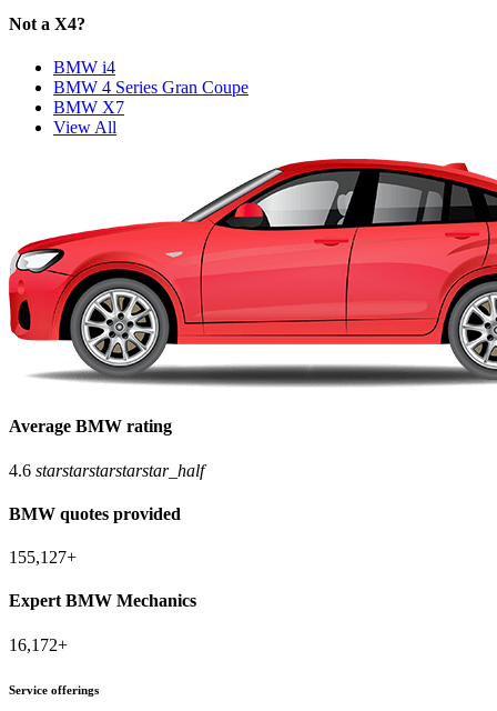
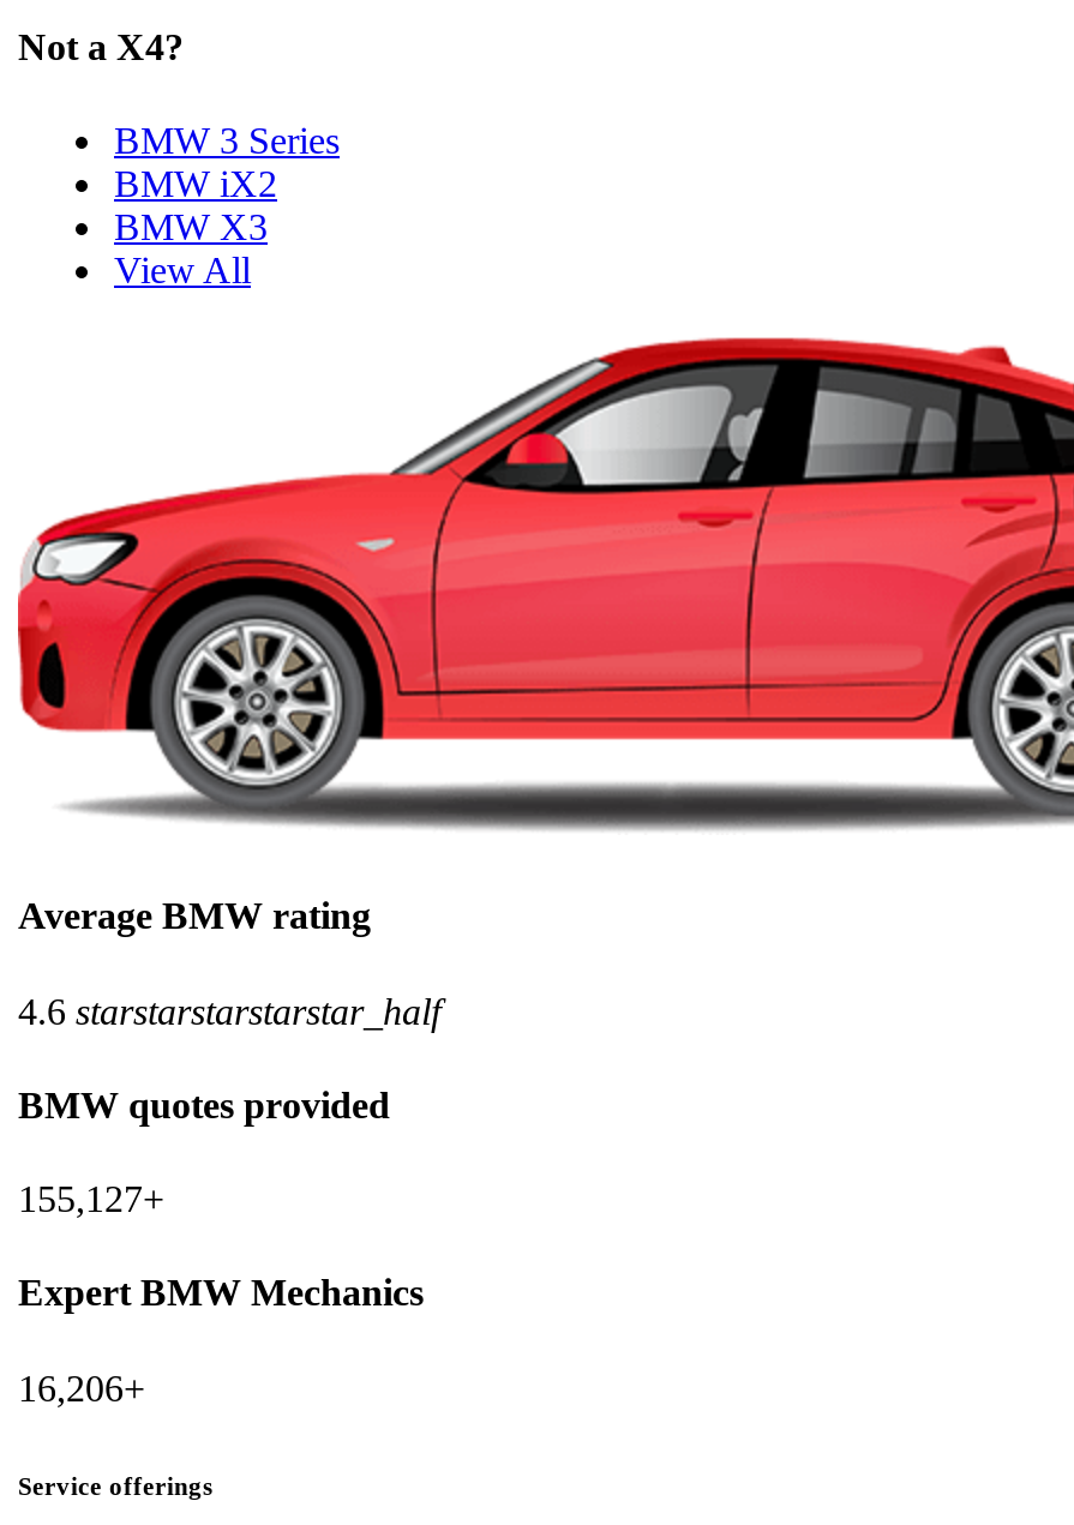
- BMW i4
- BMW 4 Series Gran Coupe
- BMW X7
+ BMW 3 Series
+ BMW iX2
+ BMW X3

- 16,172+
+ 16,206+
